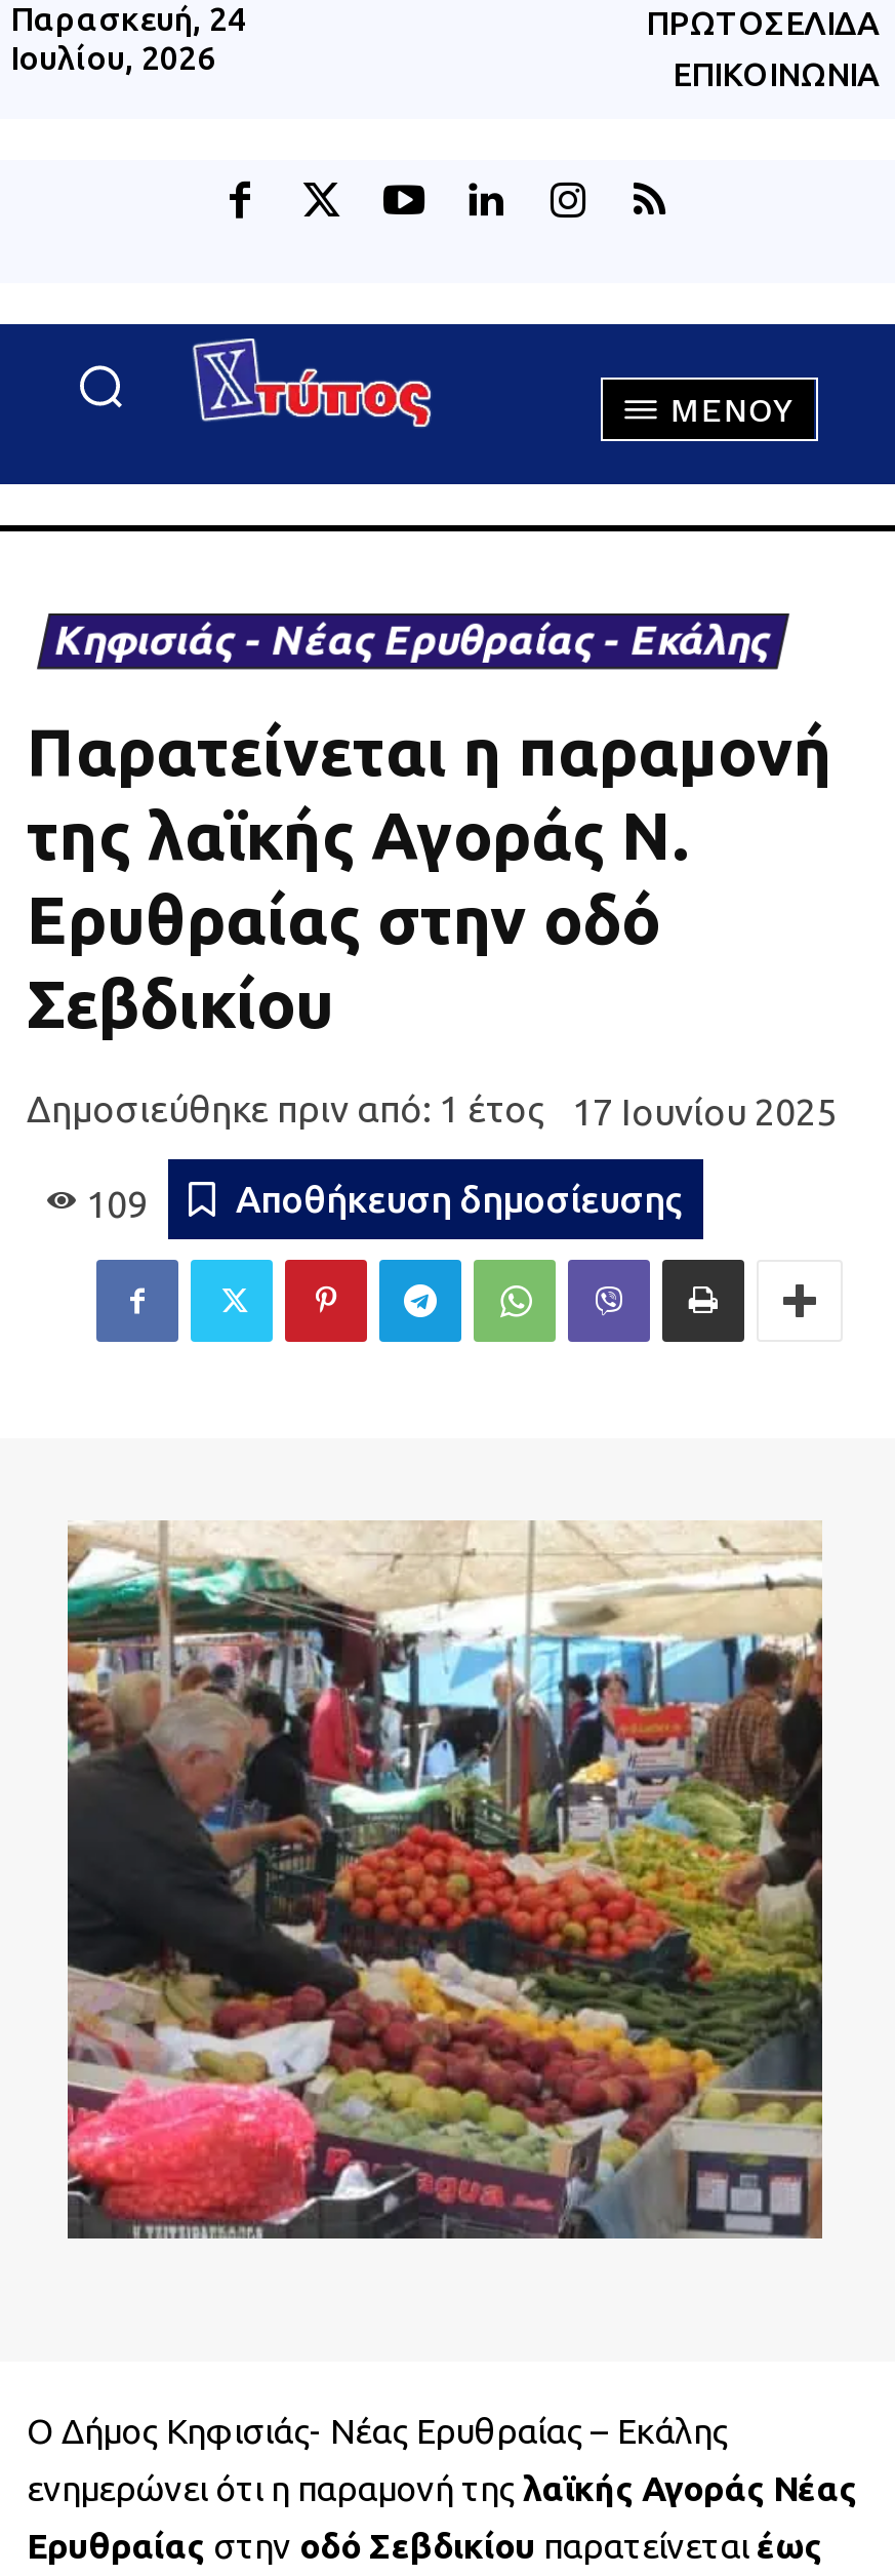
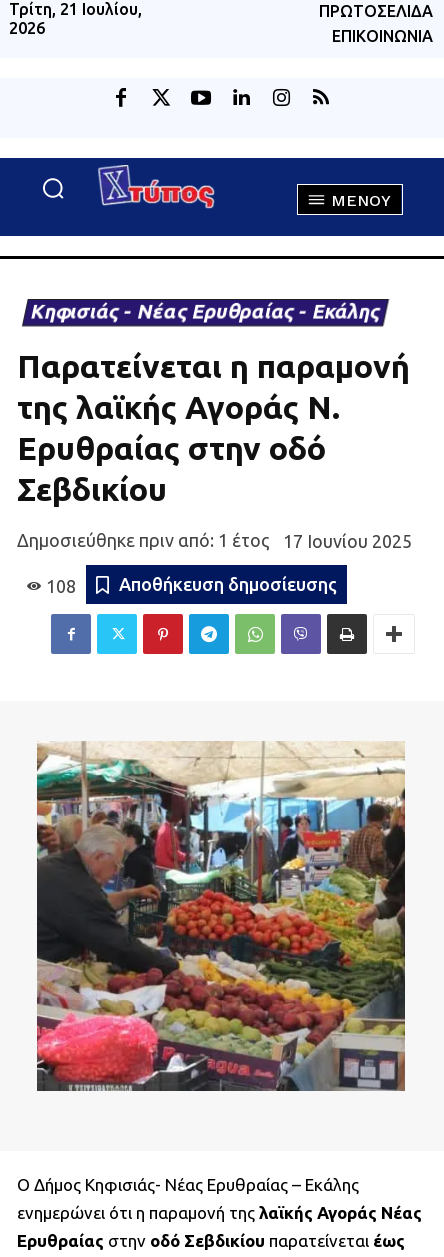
- Παρασκευή, 24
- Ιουλίου, 2026
+ Τρίτη, 21 Ιουλίου,
+ 2026

- 109
+ 108
